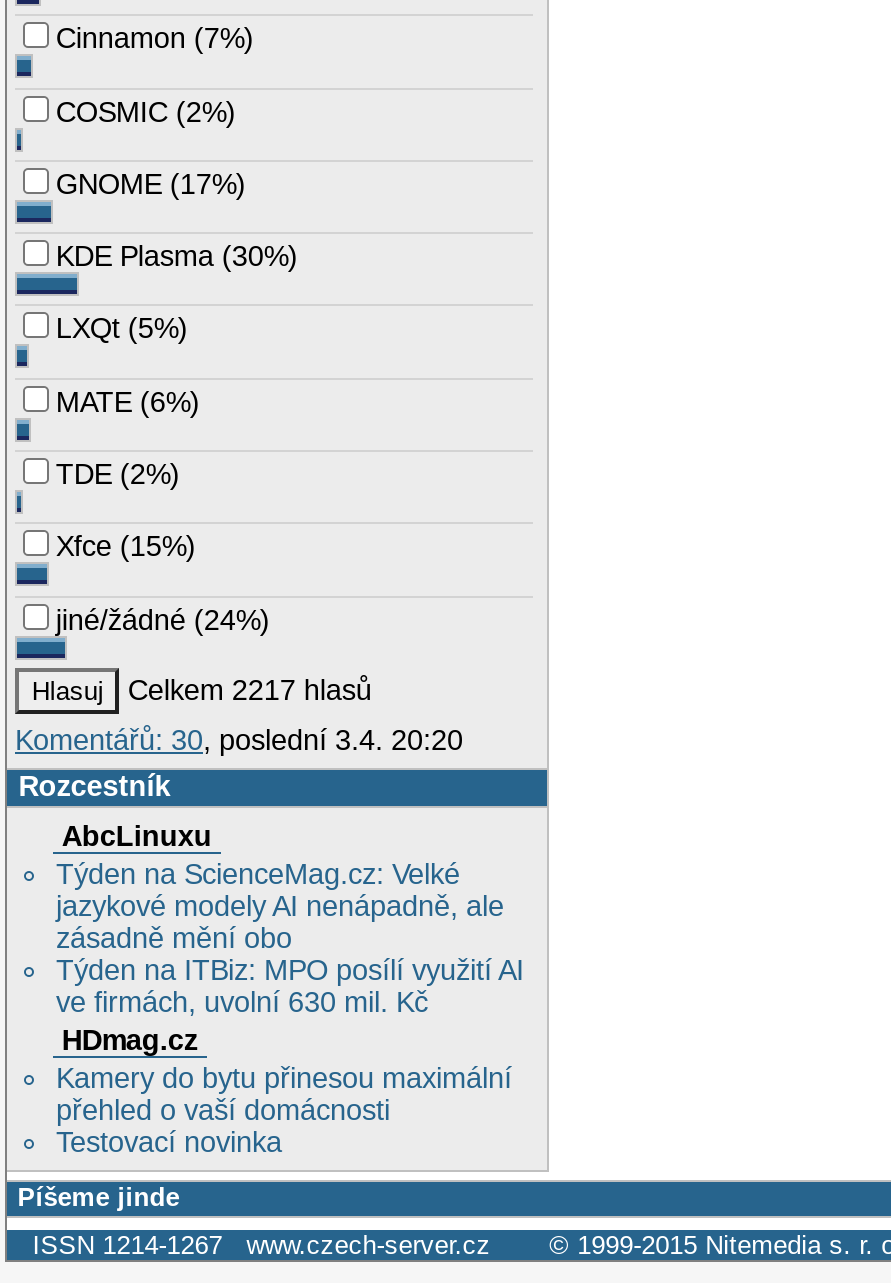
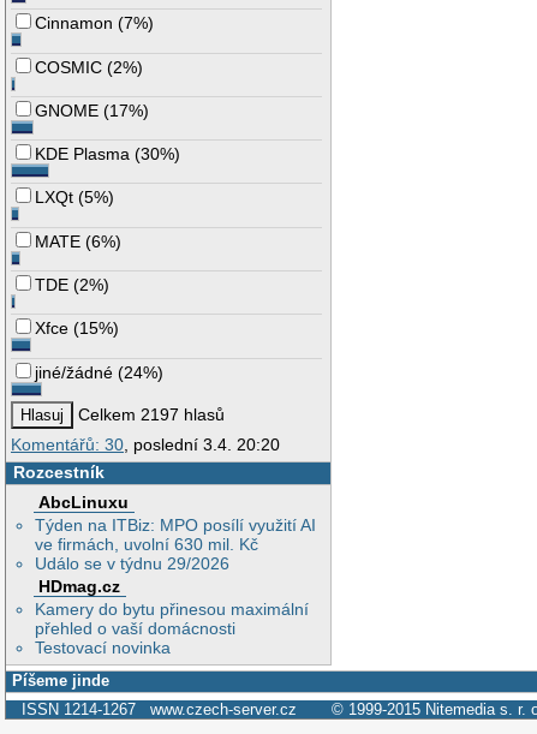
- Celkem 2217 hlasů
+ Celkem 2197 hlasů

- Týden na ScienceMag.cz: Velké
- jazykové modely AI nenápadně, ale
- zásadně mění obo

moved up: Týden na ITBiz: MPO posílí využití AI | ve firmách, uvolní 630 mil. Kč

+ Událo se v týdnu 29/2026
